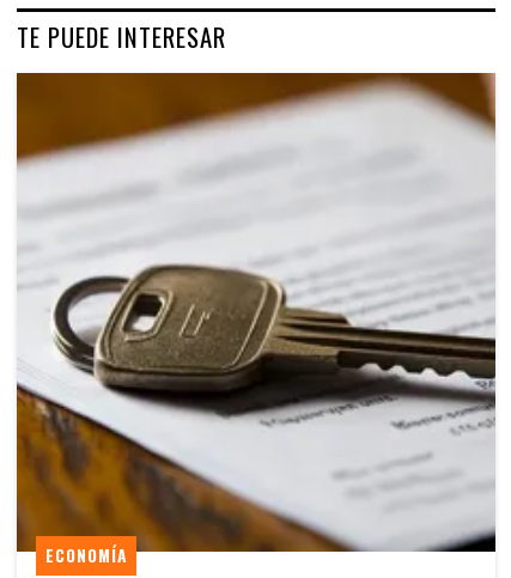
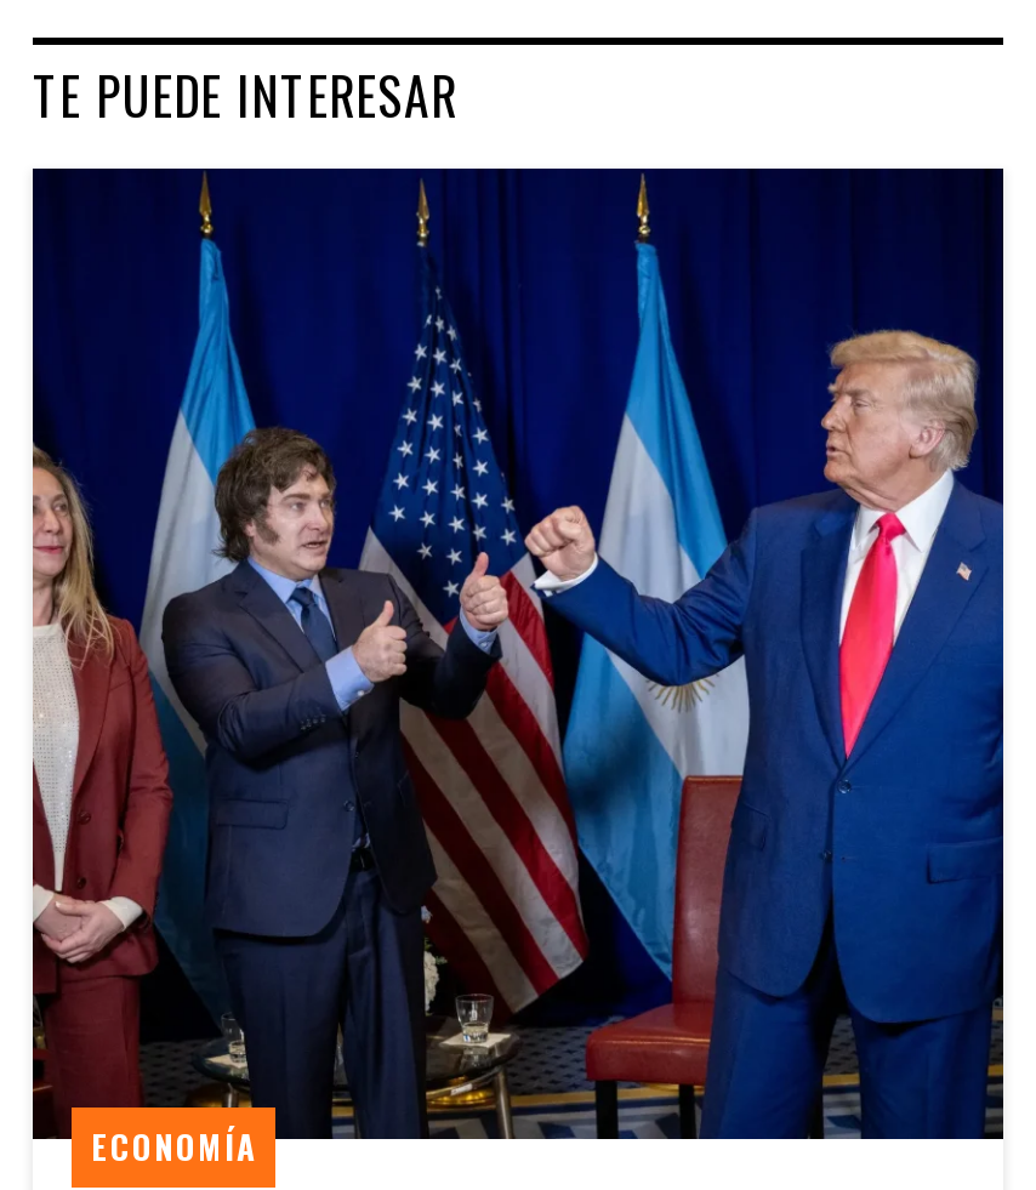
- [image]
+ [image]
